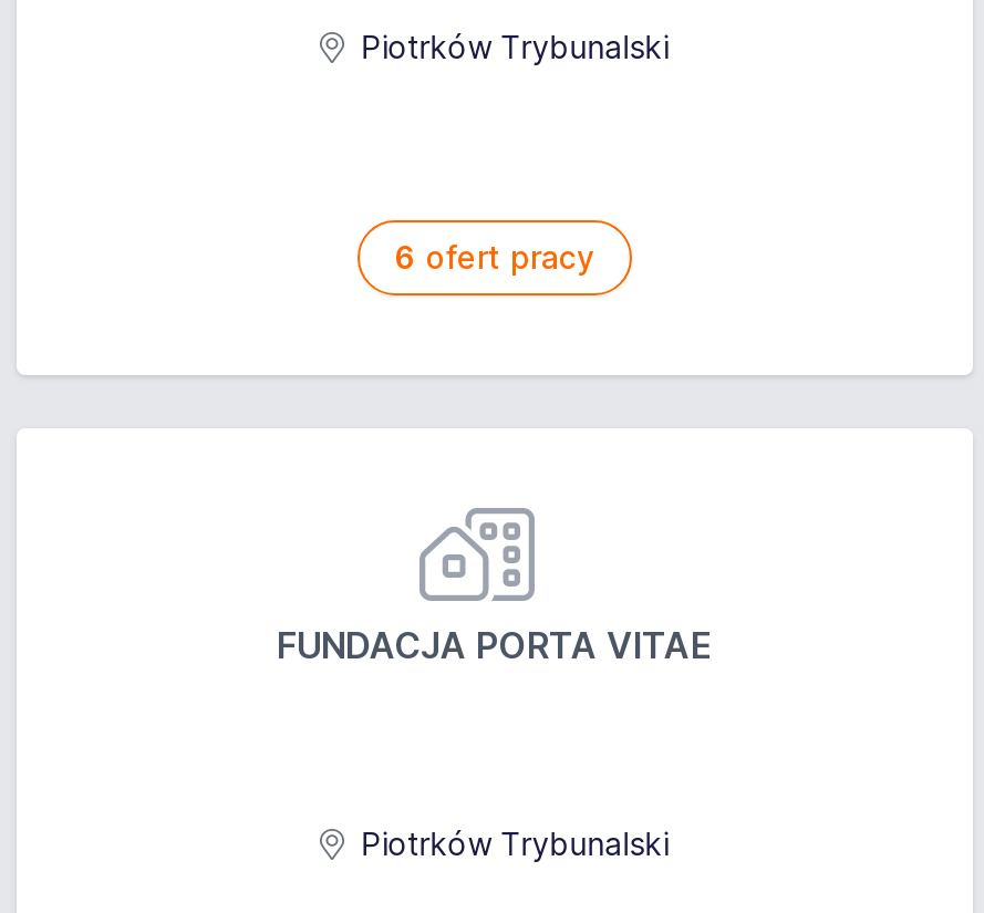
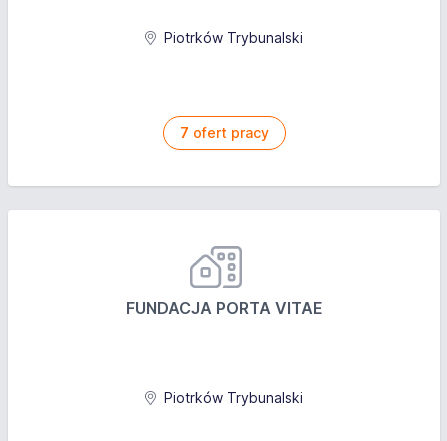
- 6 ofert pracy
+ 7 ofert pracy
